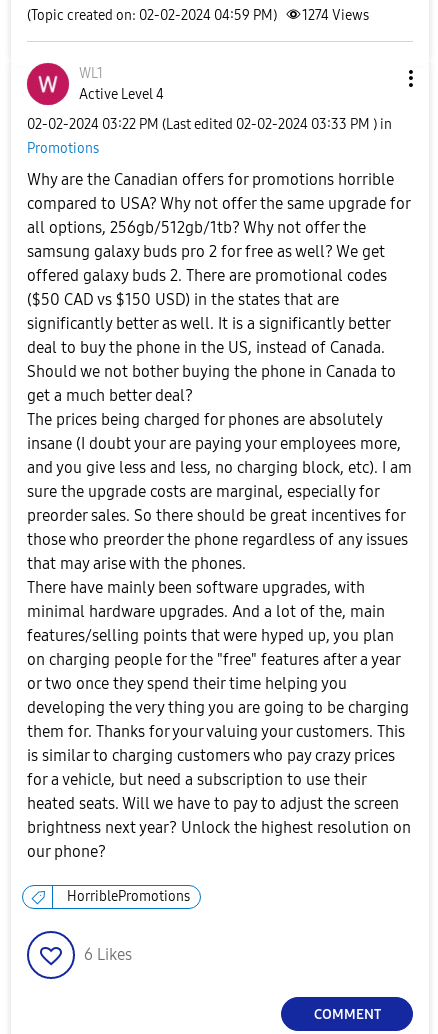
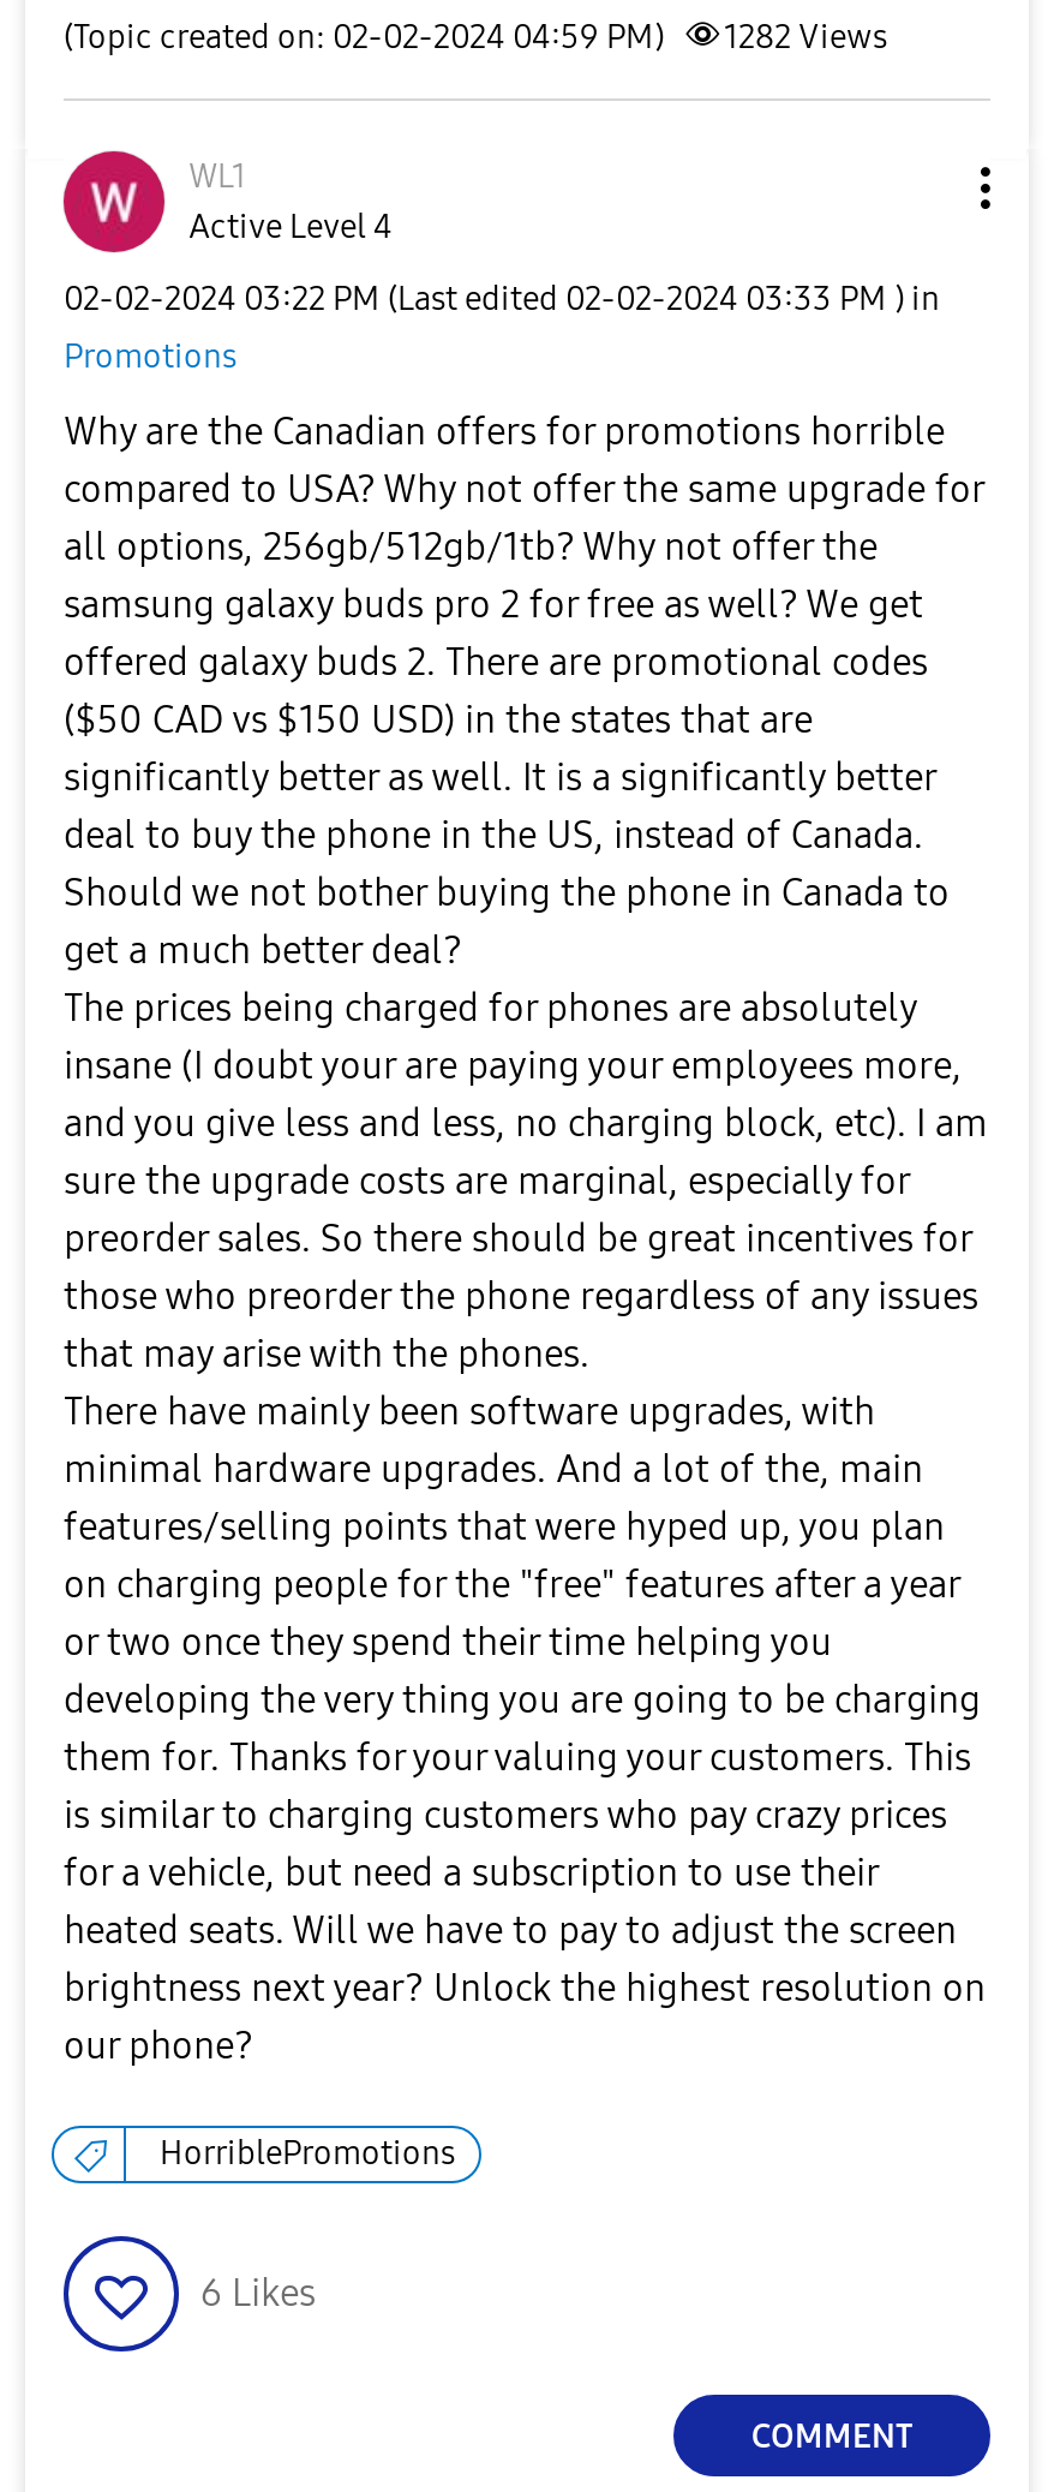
- (Topic created on: 02-02-2024 04:59 PM) 1274 Views
+ (Topic created on: 02-02-2024 04:59 PM) 1282 Views
